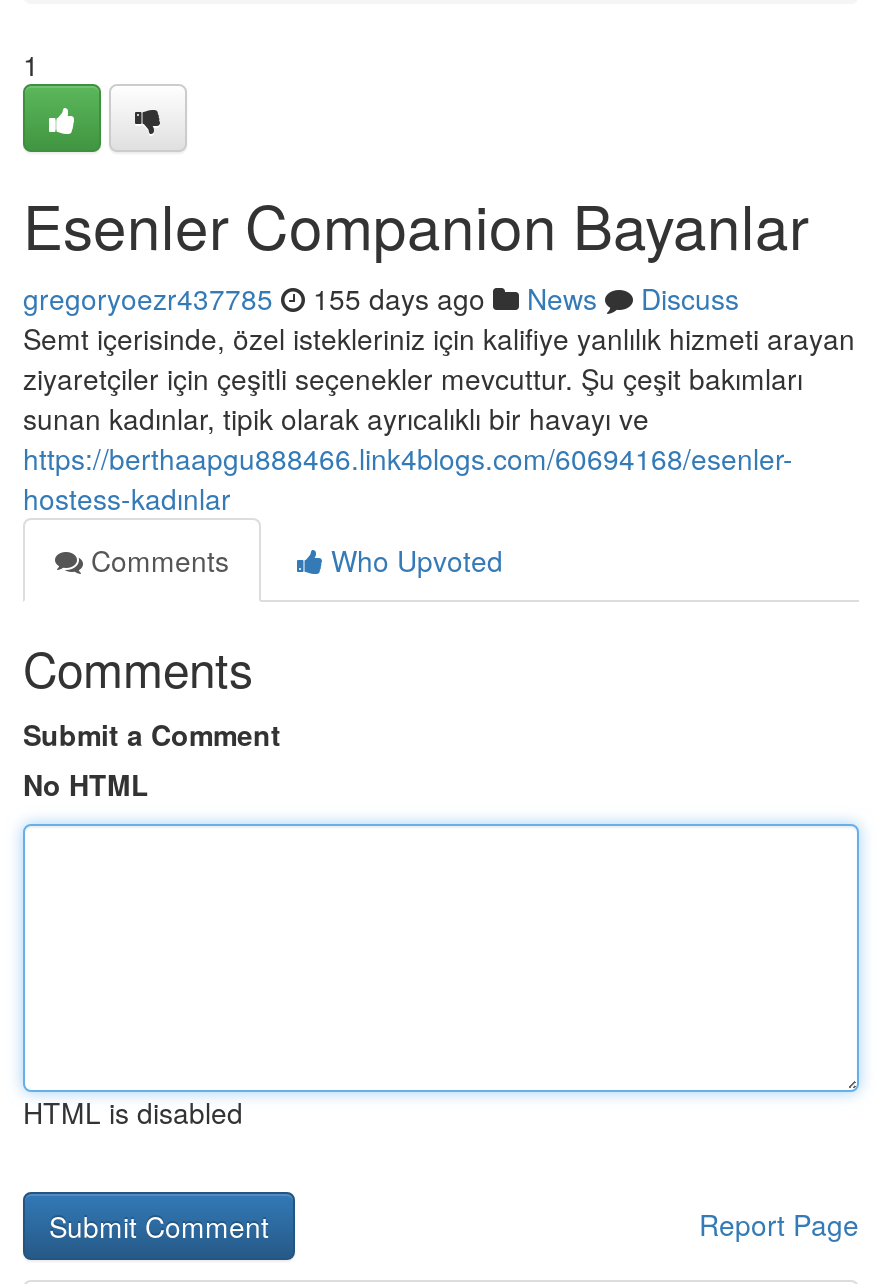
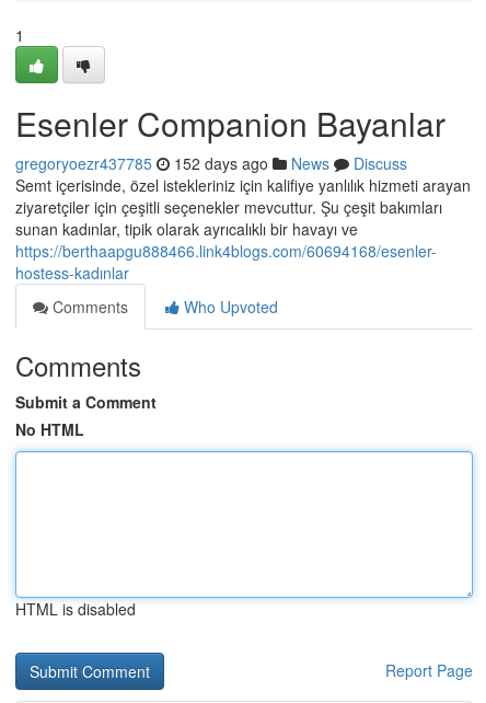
- gregoryoezr437785 155 days ago News Discuss
+ gregoryoezr437785 152 days ago News Discuss
